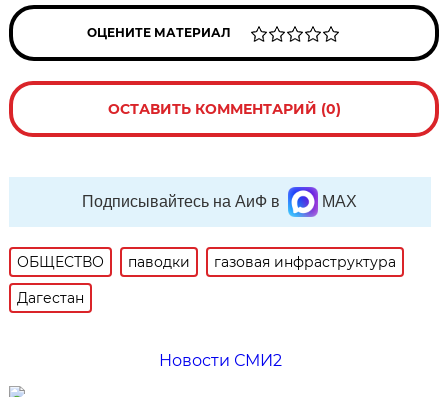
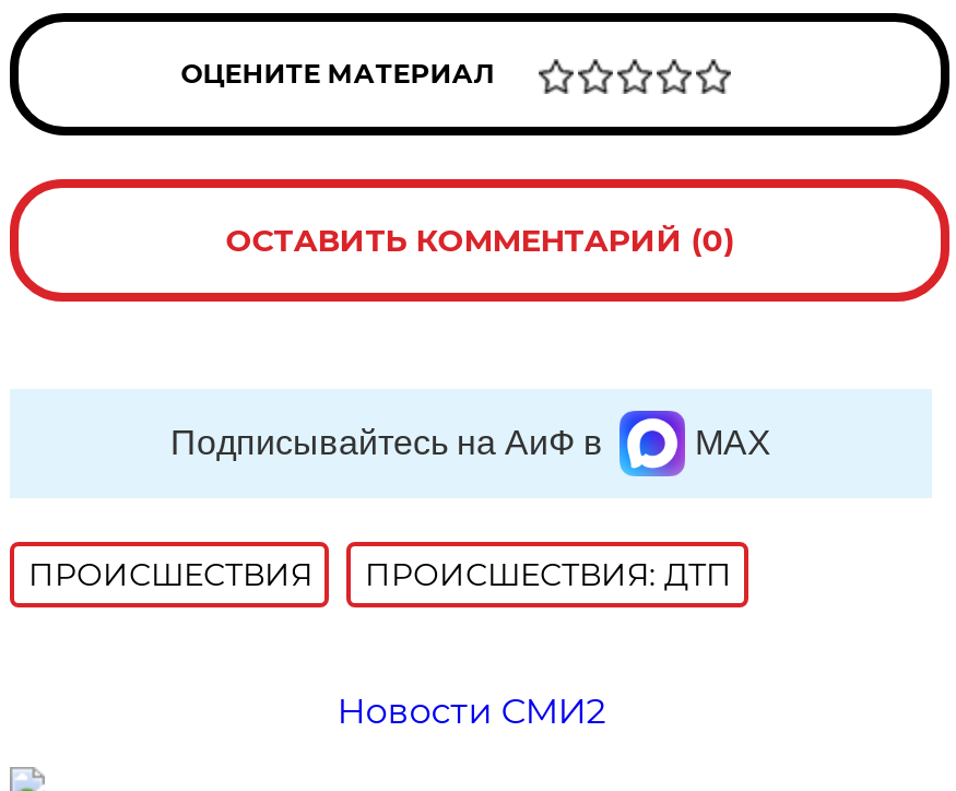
- ОБЩЕСТВО
- паводки
- газовая инфраструктура
- Дагестан
+ ПРОИСШЕСТВИЯ
+ ПРОИСШЕСТВИЯ: ДТП
